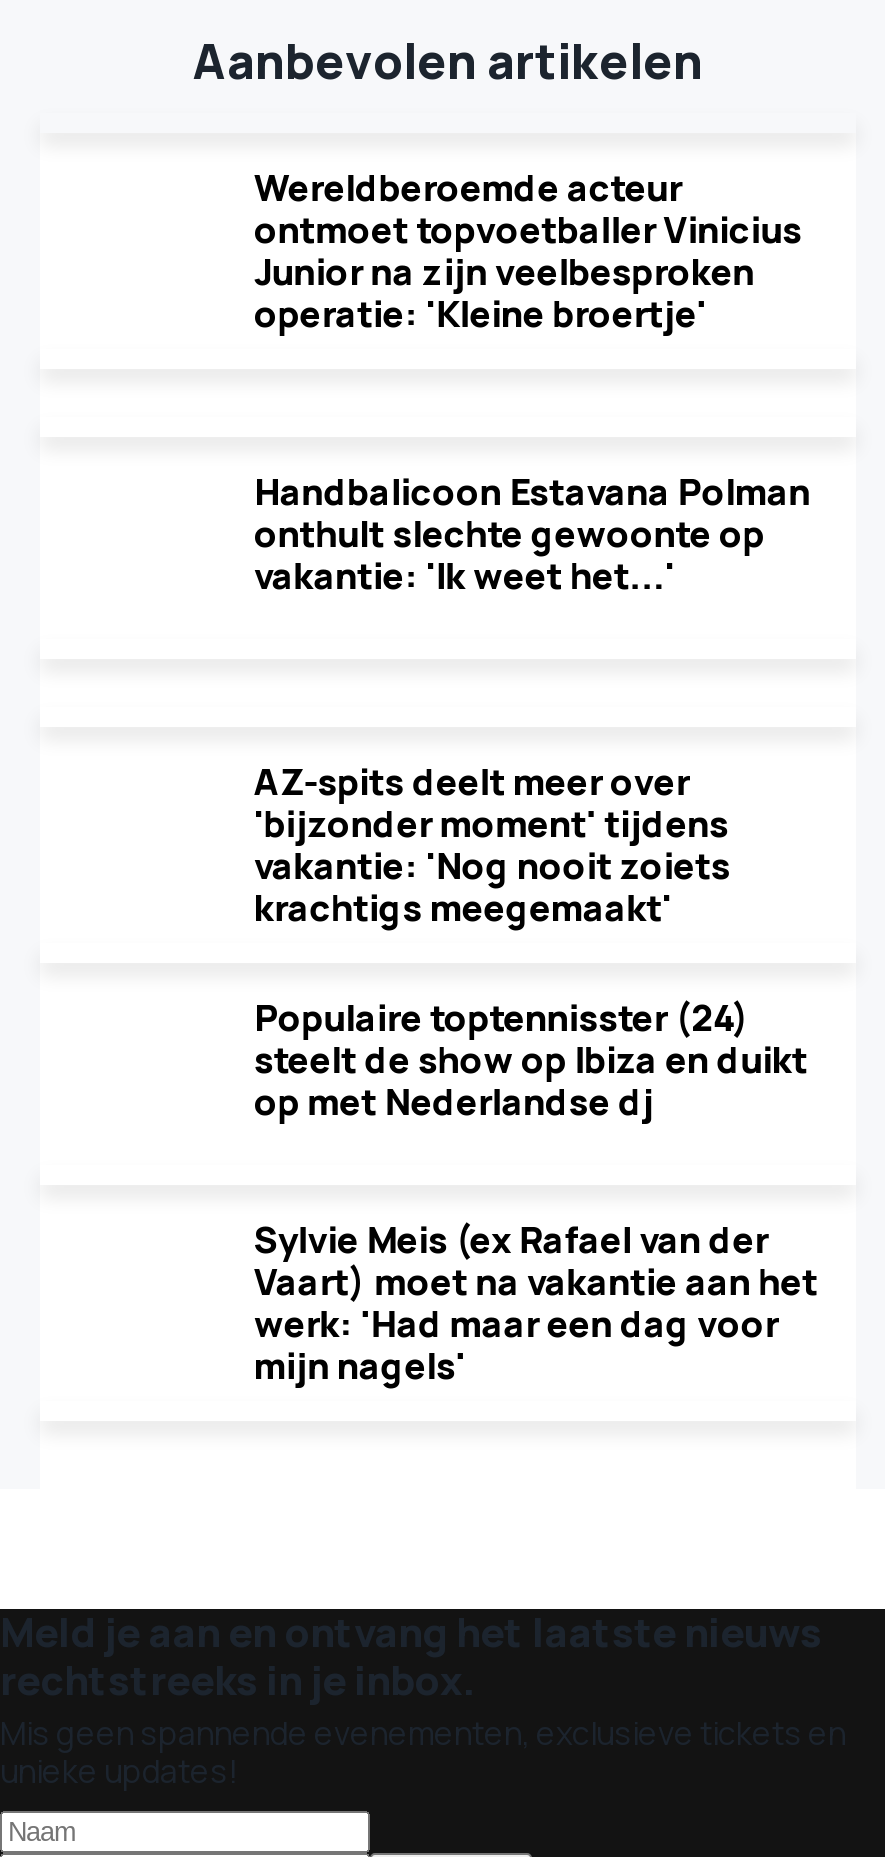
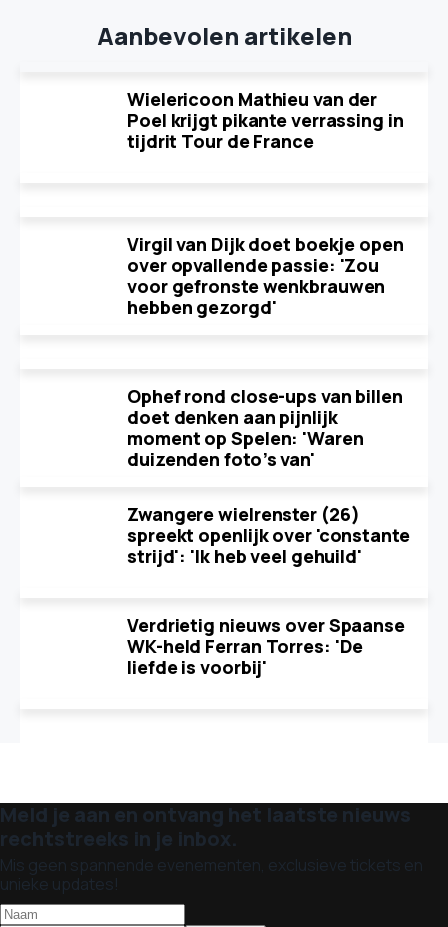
- Wereldberoemde acteur
- ontmoet topvoetballer Vinicius
- Junior na zijn veelbesproken
- operatie: 'Kleine broertje'
+ Wielericoon Mathieu van der
+ Poel krijgt pikante verrassing in
+ tijdrit Tour de France

- Handbalicoon Estavana Polman
- onthult slechte gewoonte op
- vakantie: 'Ik weet het...'
+ Virgil van Dijk doet boekje open
+ over opvallende passie: 'Zou
+ voor gefronste wenkbrauwen
+ hebben gezorgd'

- AZ-spits deelt meer over
- 'bijzonder moment' tijdens
- vakantie: 'Nog nooit zoiets
- krachtigs meegemaakt'
+ Ophef rond close-ups van billen
+ doet denken aan pijnlijk
+ moment op Spelen: 'Waren
+ duizenden foto’s van'

- Populaire toptennisster (24)
- steelt de show op Ibiza en duikt
- op met Nederlandse dj
+ Zwangere wielrenster (26)
+ spreekt openlijk over 'constante
+ strijd': 'Ik heb veel gehuild'

- Sylvie Meis (ex Rafael van der
- Vaart) moet na vakantie aan het
- werk: 'Had maar een dag voor
- mijn nagels'
+ Verdrietig nieuws over Spaanse
+ WK-held Ferran Torres: 'De
+ liefde is voorbij'
